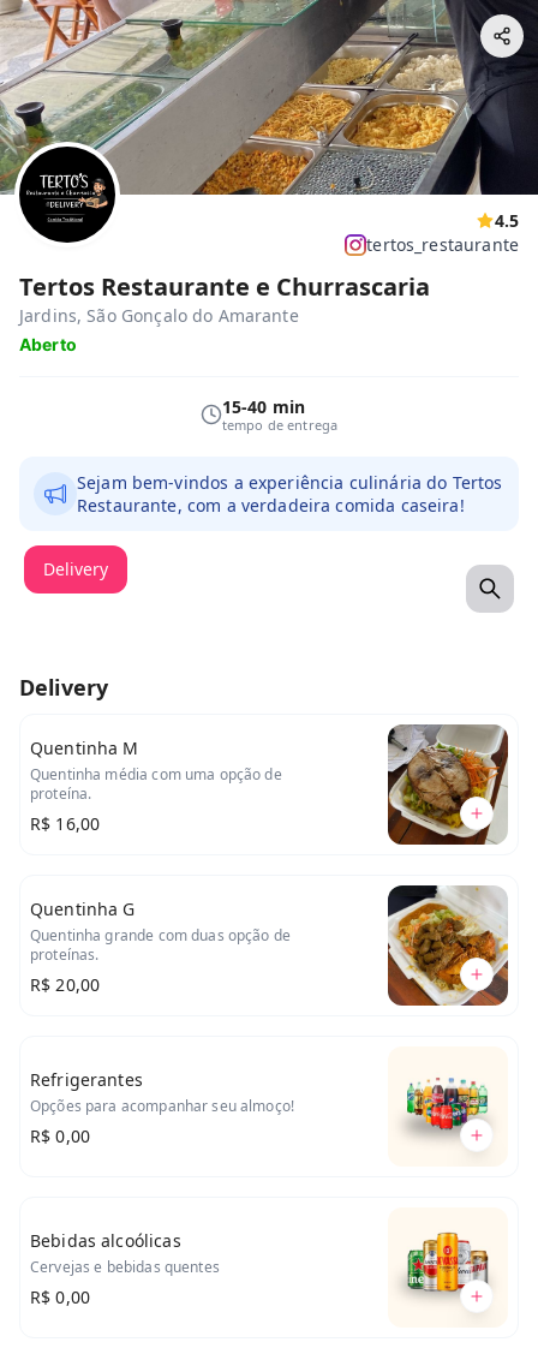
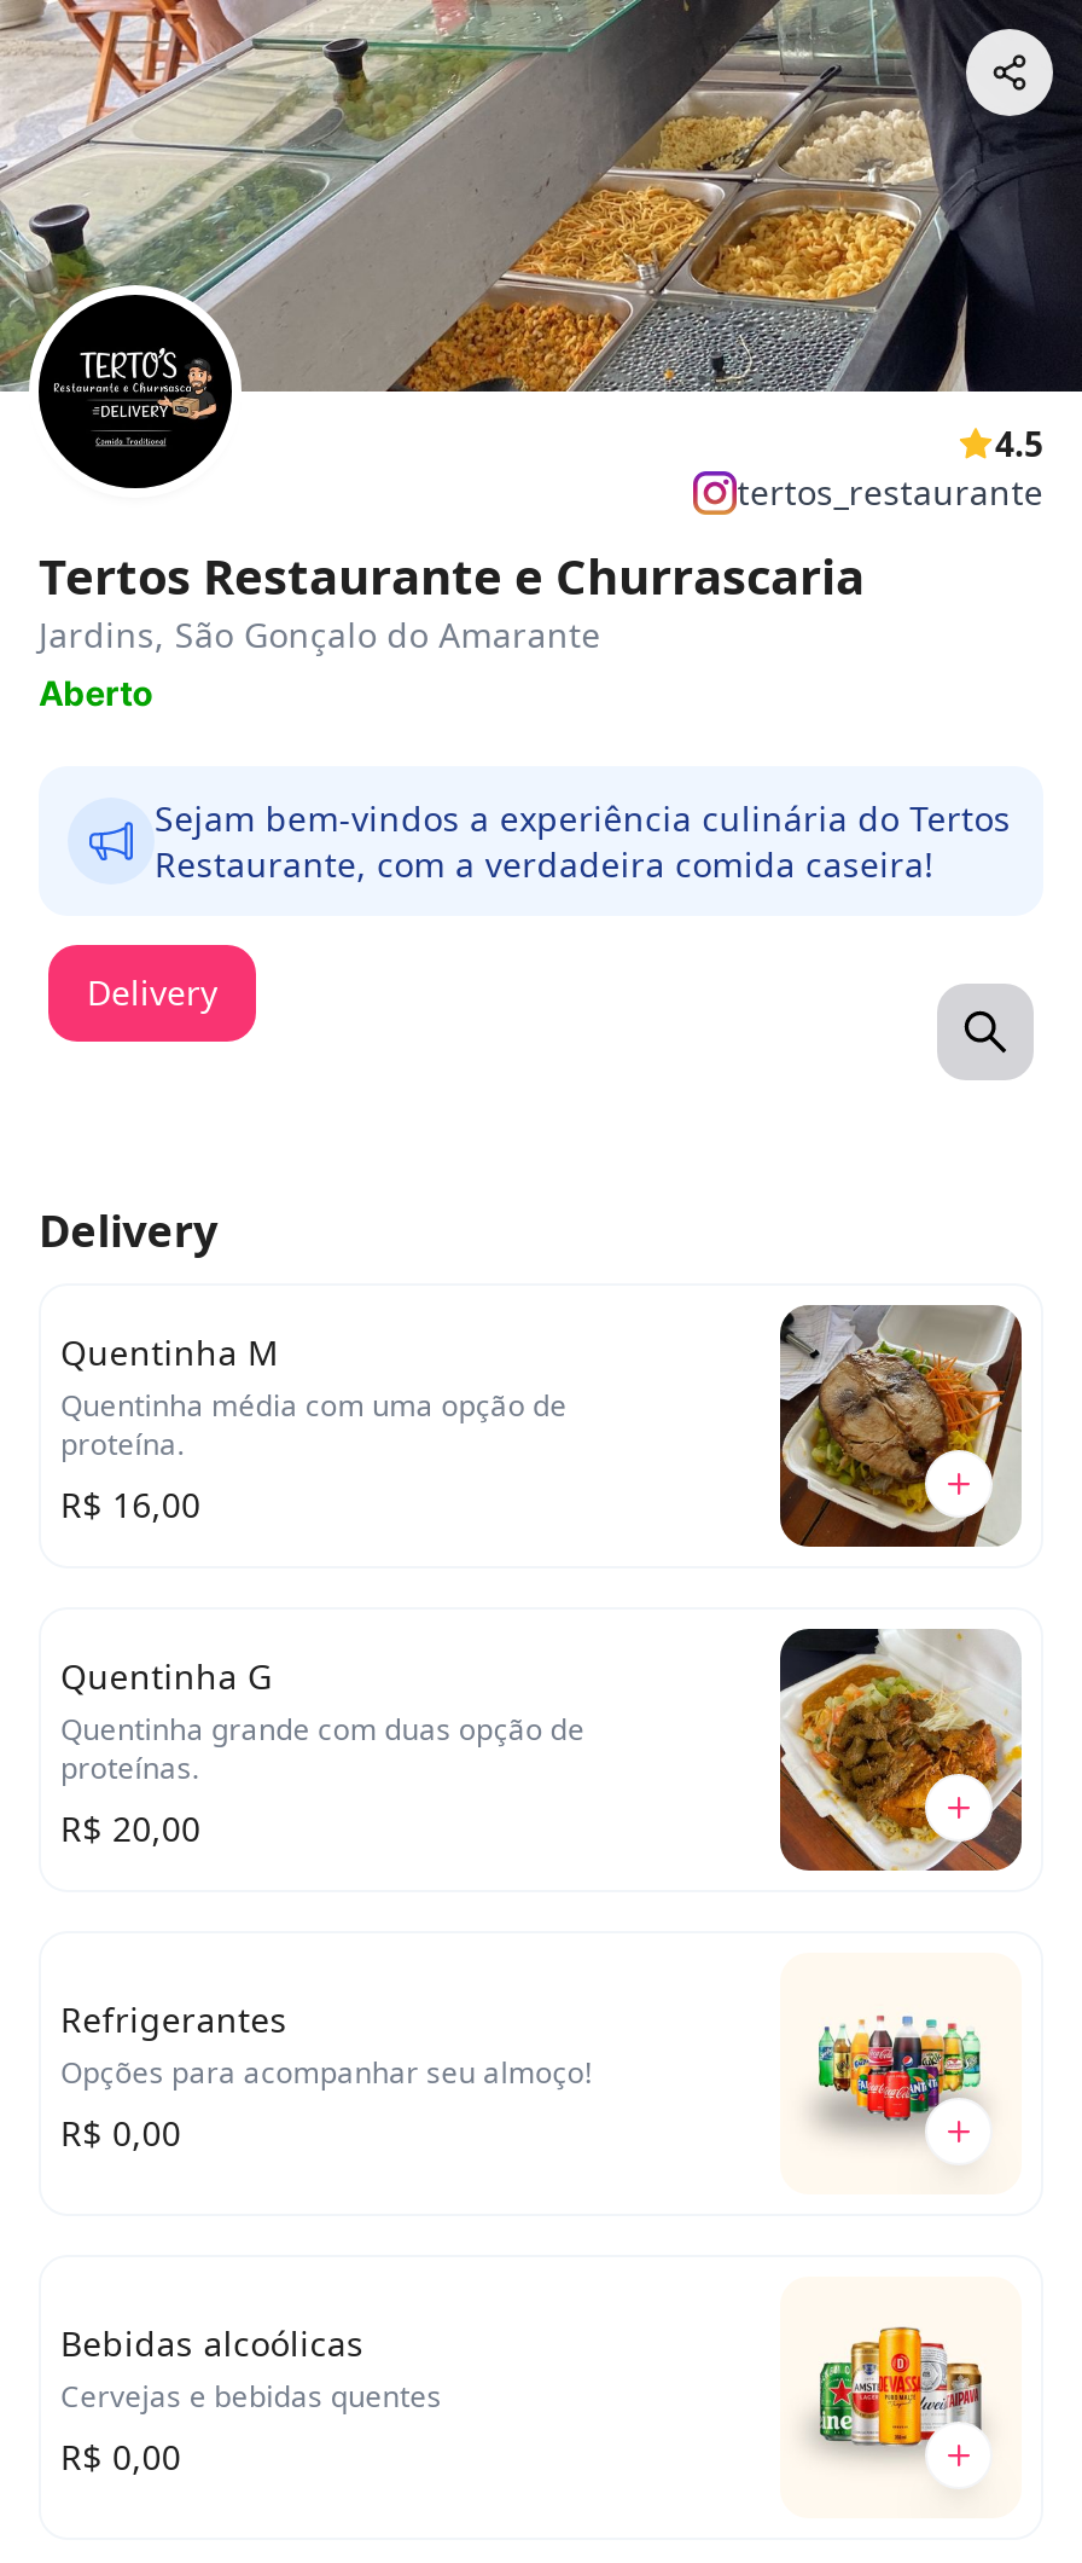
- 15-40 min
- tempo de entrega
